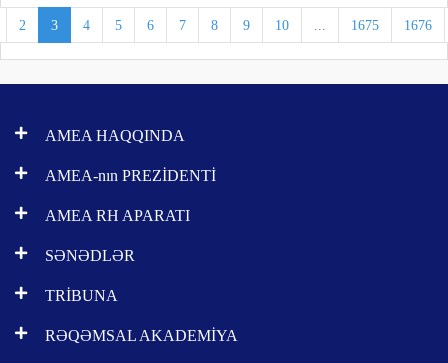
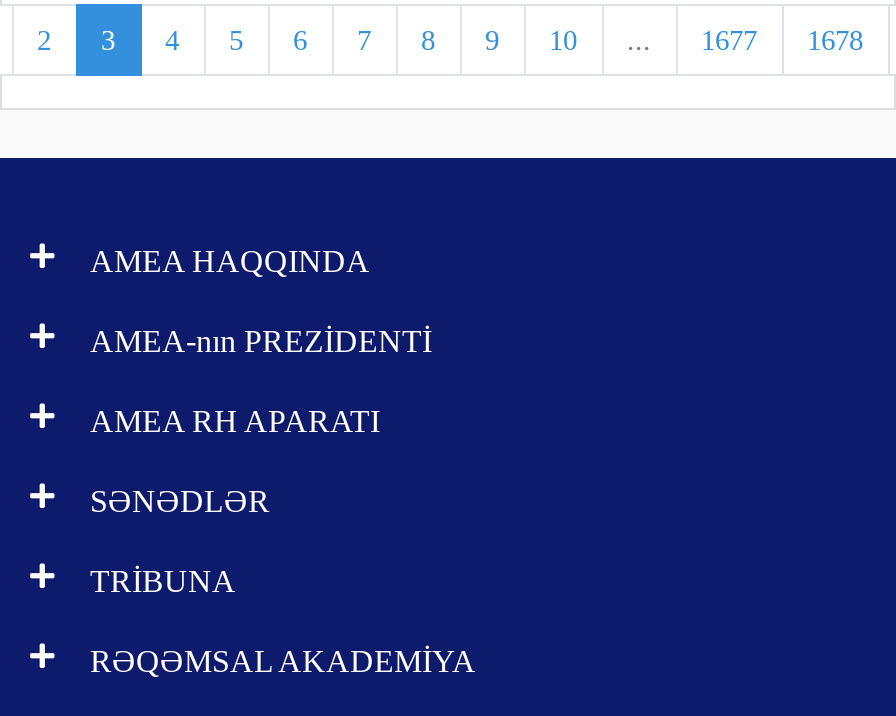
- 1675
+ 1677

- 1676
+ 1678
